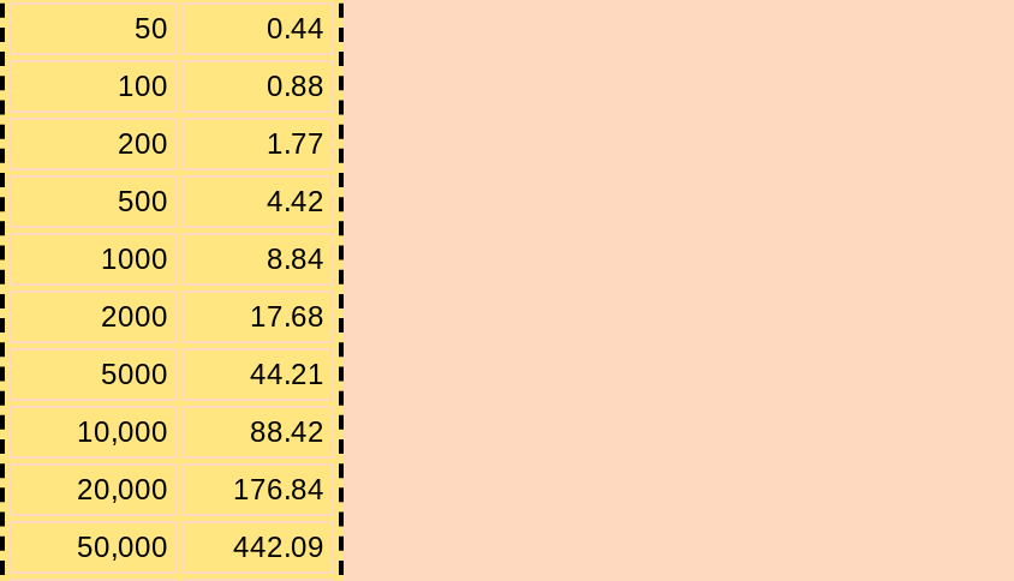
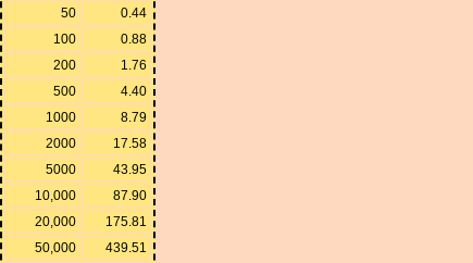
- 1.77
+ 1.76

- 4.42
+ 4.40

- 8.84
+ 8.79

- 17.68
+ 17.58

- 44.21
+ 43.95

- 88.42
+ 87.90

- 20,000 176.84
+ 20,000 175.81

- 50,000 442.09
+ 50,000 439.51
